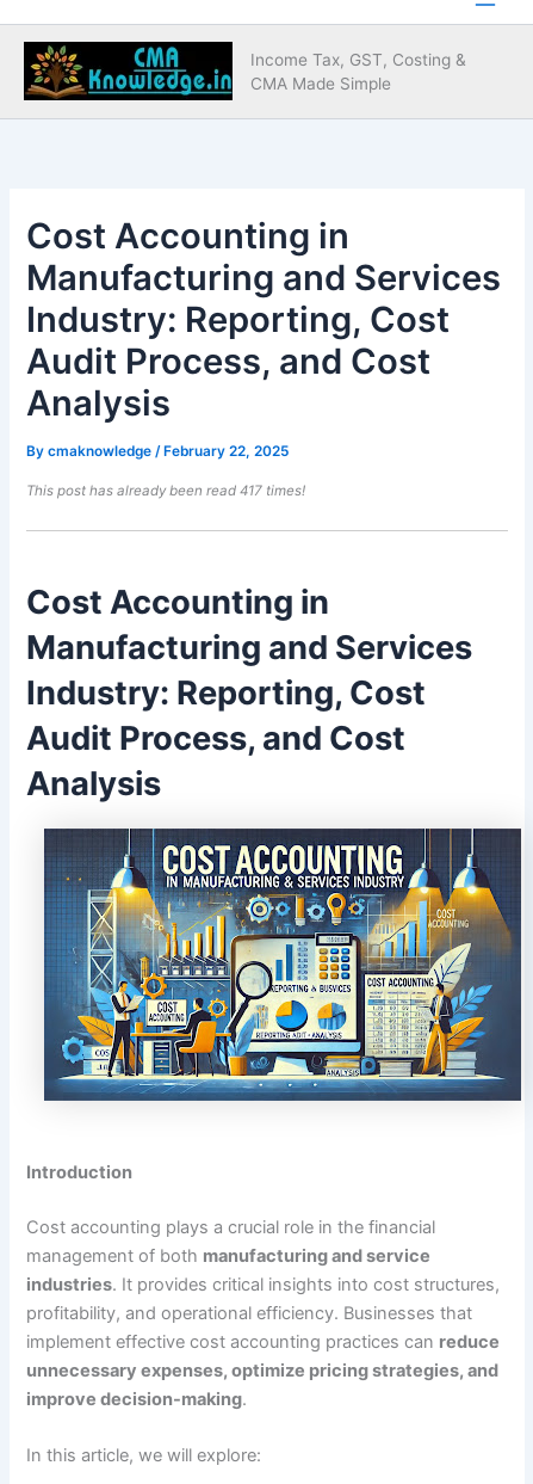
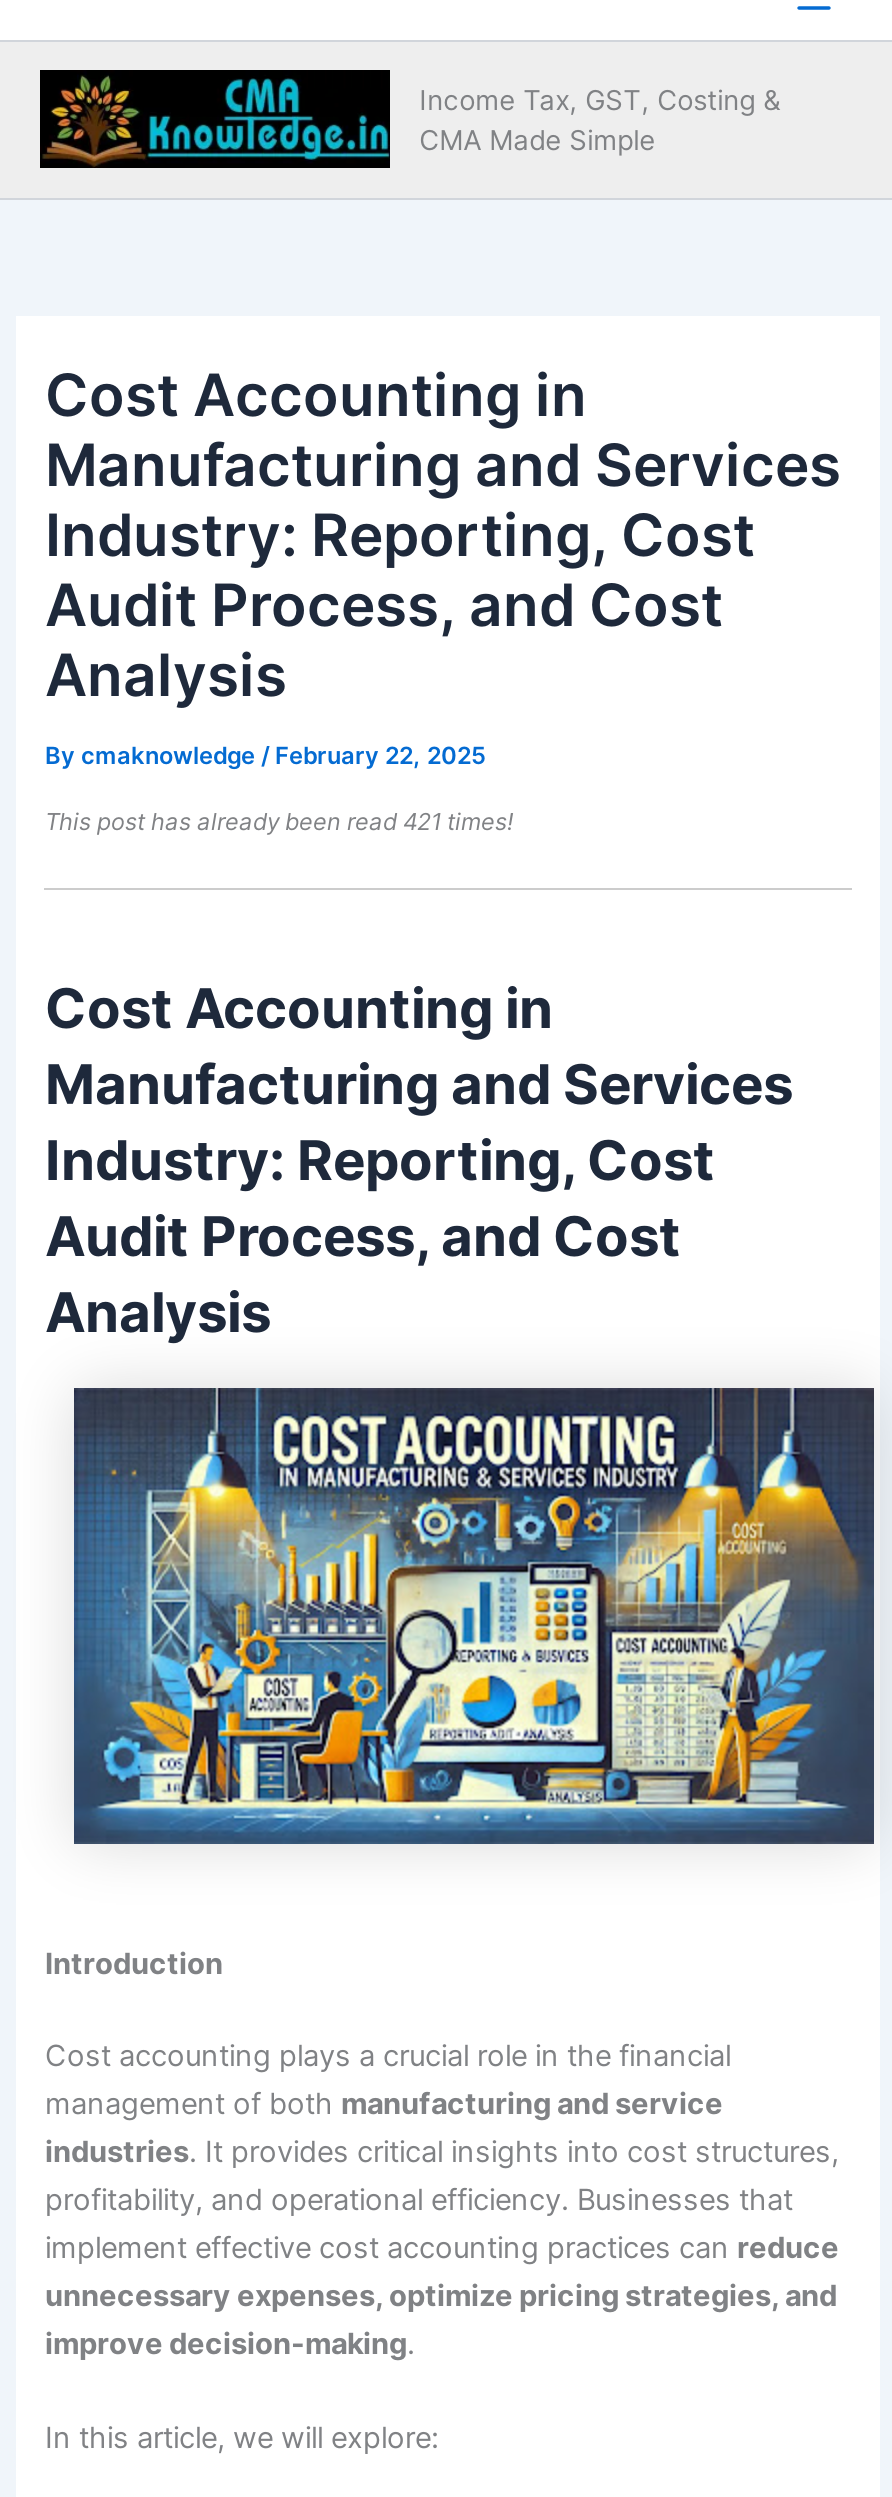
- This post has already been read 417 times!
+ This post has already been read 421 times!
